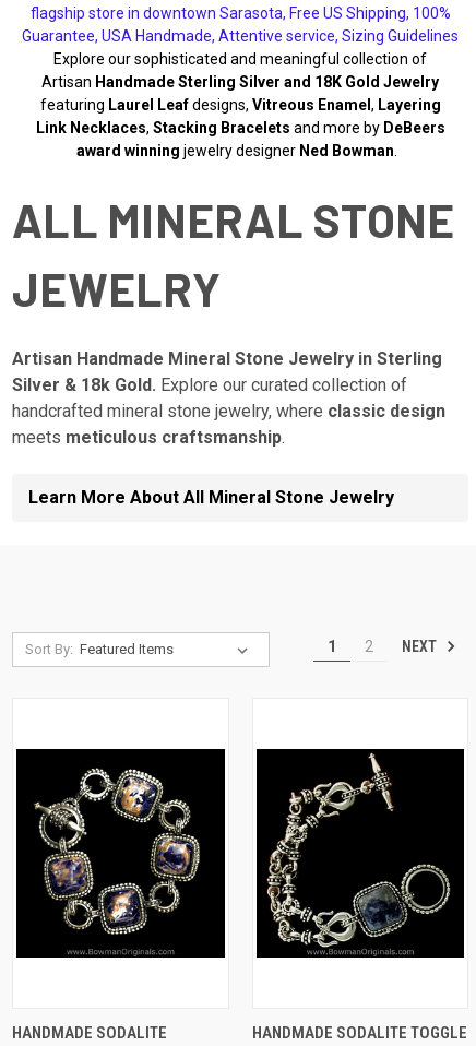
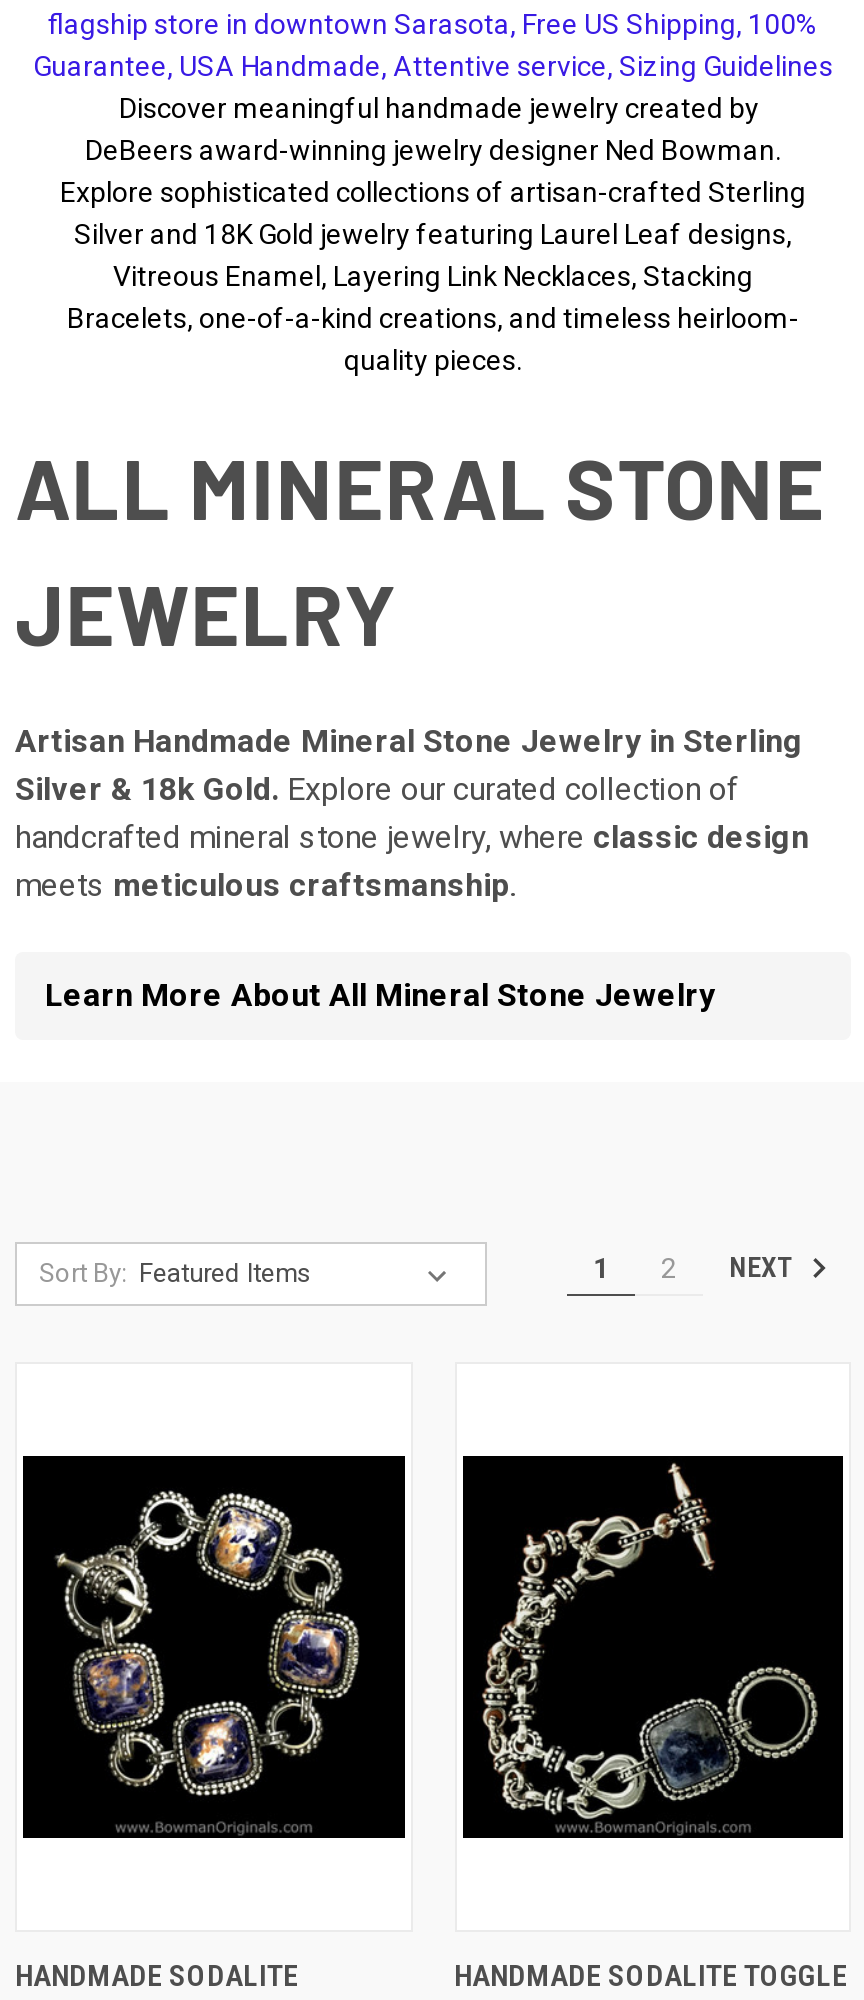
- Explore our sophisticated and meaningful collection of
- Artisan Handmade Sterling Silver and 18K Gold Jewelry
- featuring Laurel Leaf designs, Vitreous Enamel, Layering
- Link Necklaces, Stacking Bracelets and more by DeBeers
- award winning jewelry designer Ned Bowman.
+ Discover meaningful handmade jewelry created by
+ DeBeers award-winning jewelry designer Ned Bowman.
+ Explore sophisticated collections of artisan-crafted Sterling
+ Silver and 18K Gold jewelry featuring Laurel Leaf designs,
+ Vitreous Enamel, Layering Link Necklaces, Stacking
+ Bracelets, one-of-a-kind creations, and timeless heirloom-
+ quality pieces.
